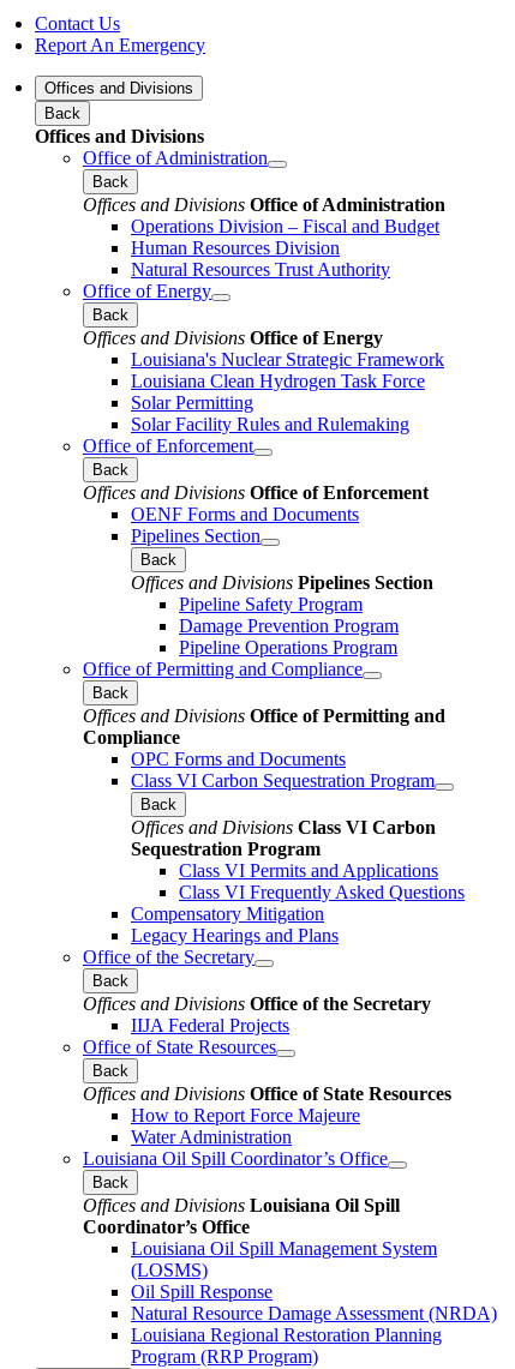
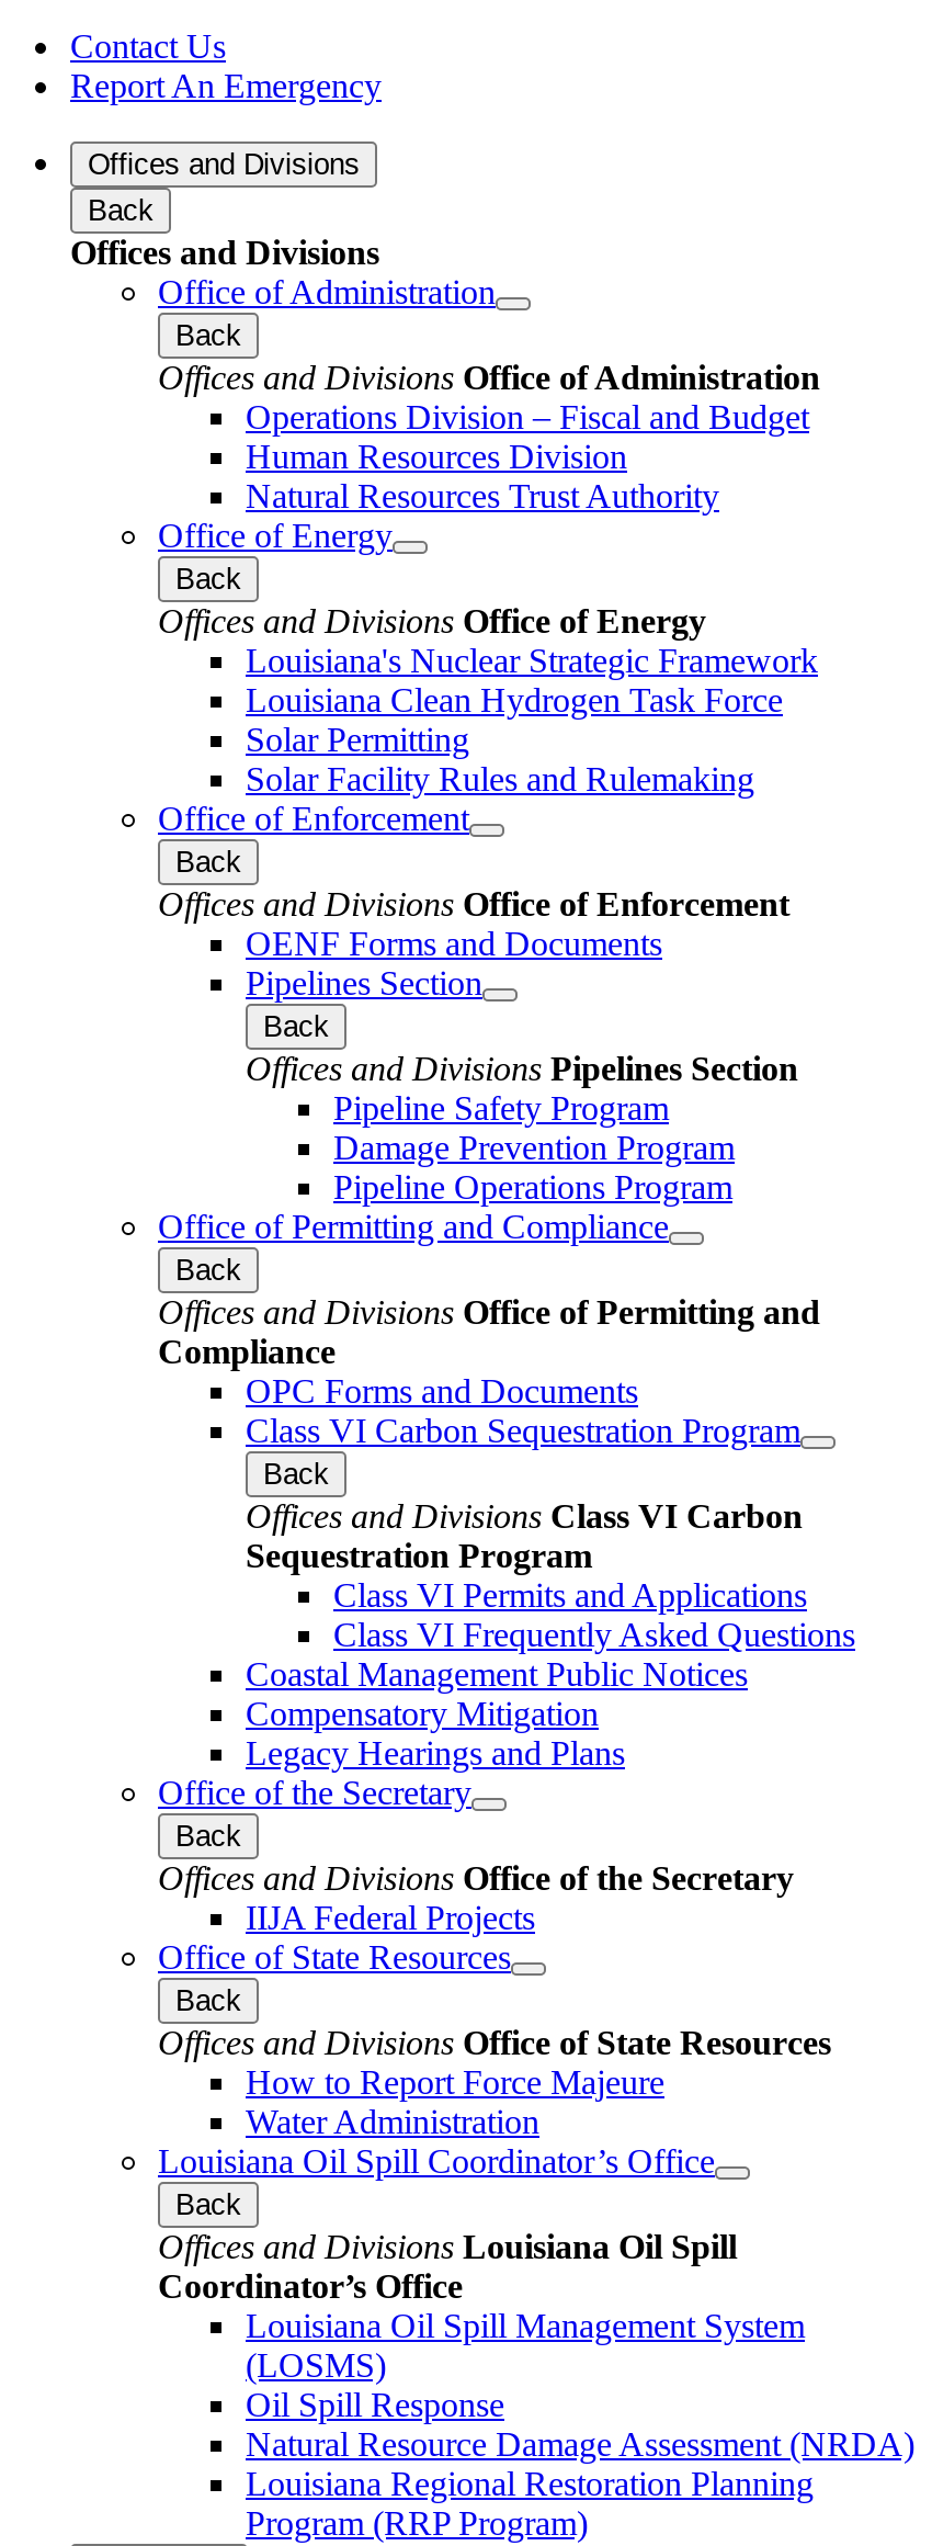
+ Coastal Management Public Notices
